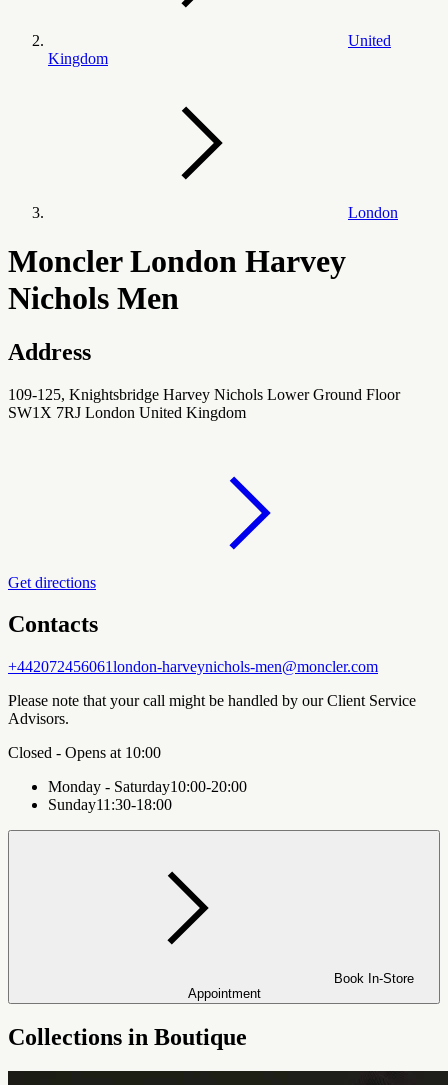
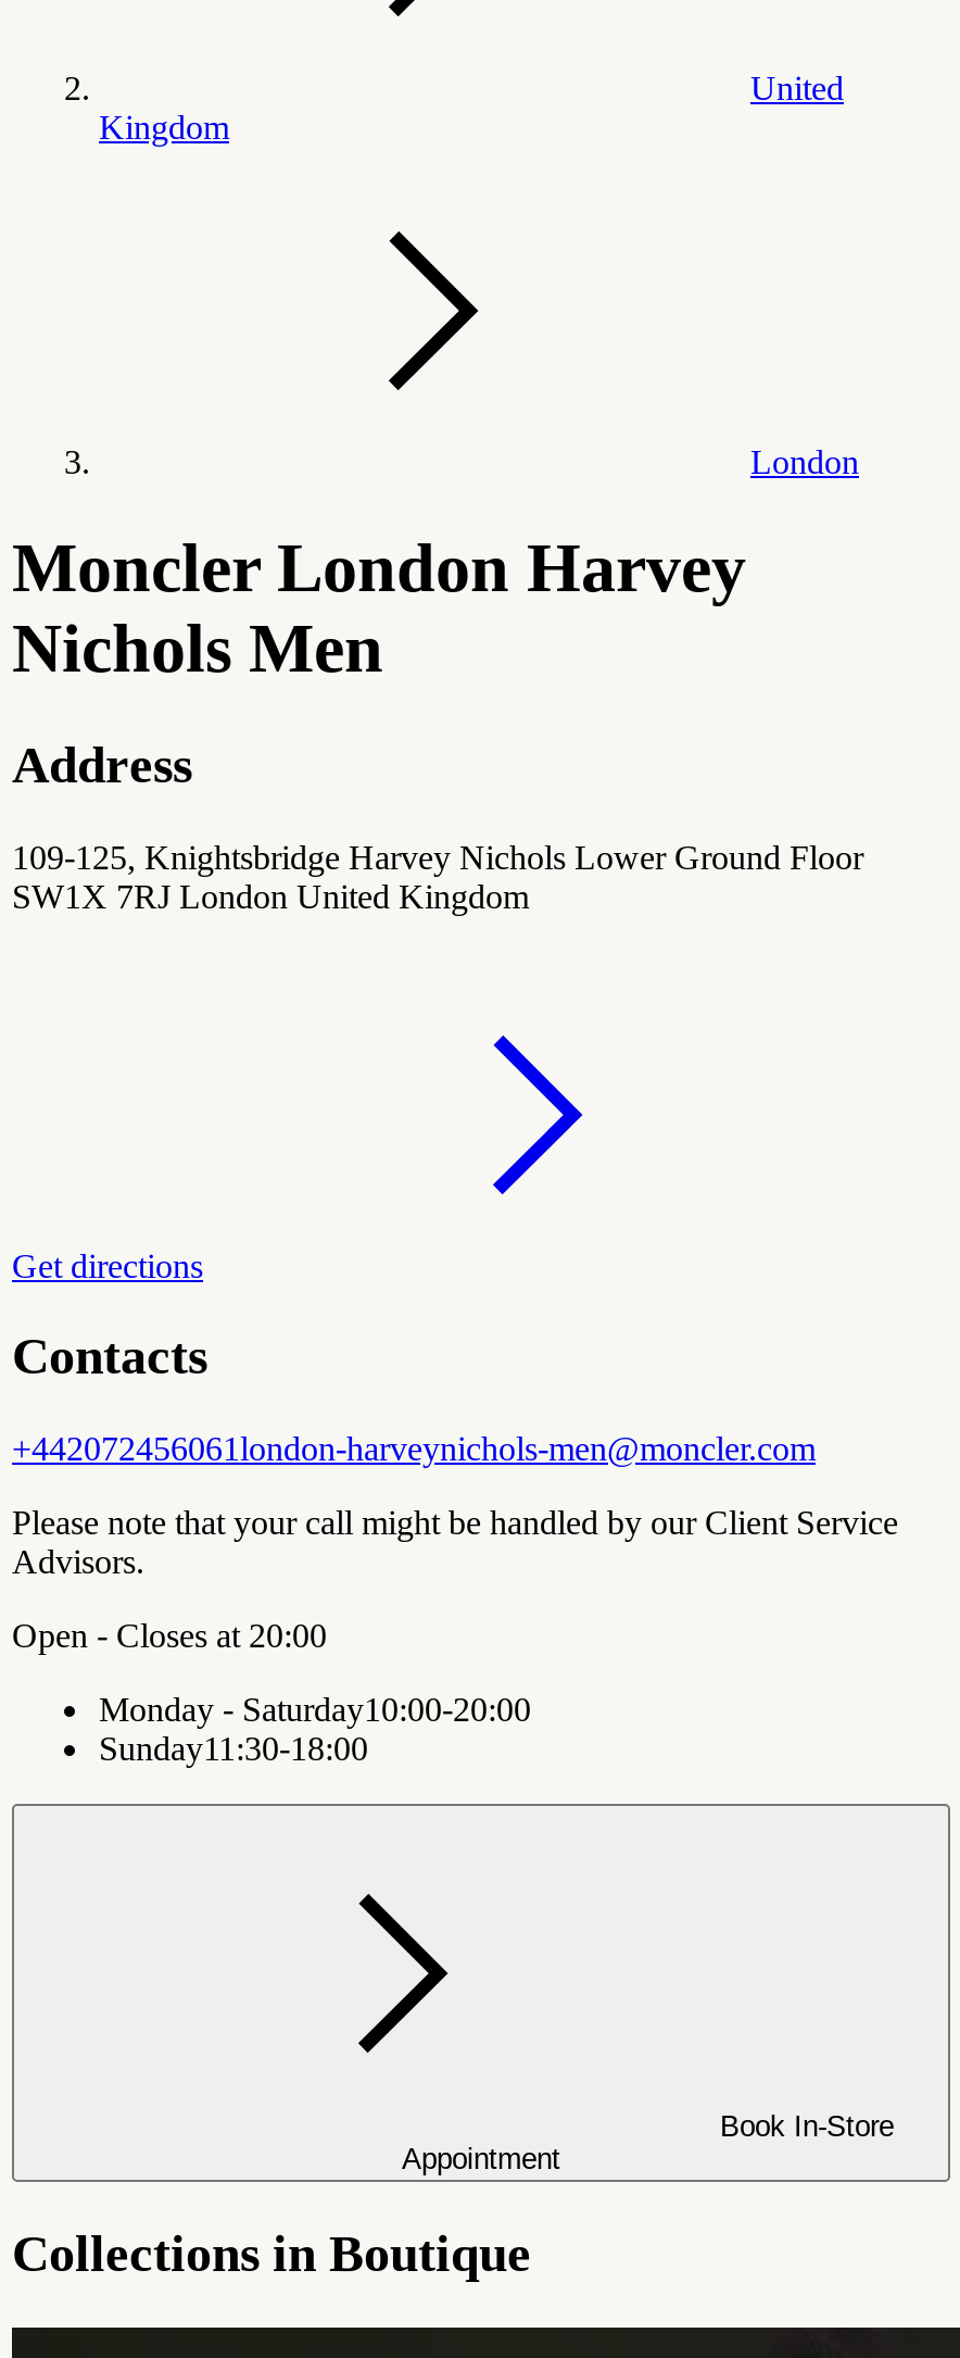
- Closed - Opens at 10:00
+ Open - Closes at 20:00
